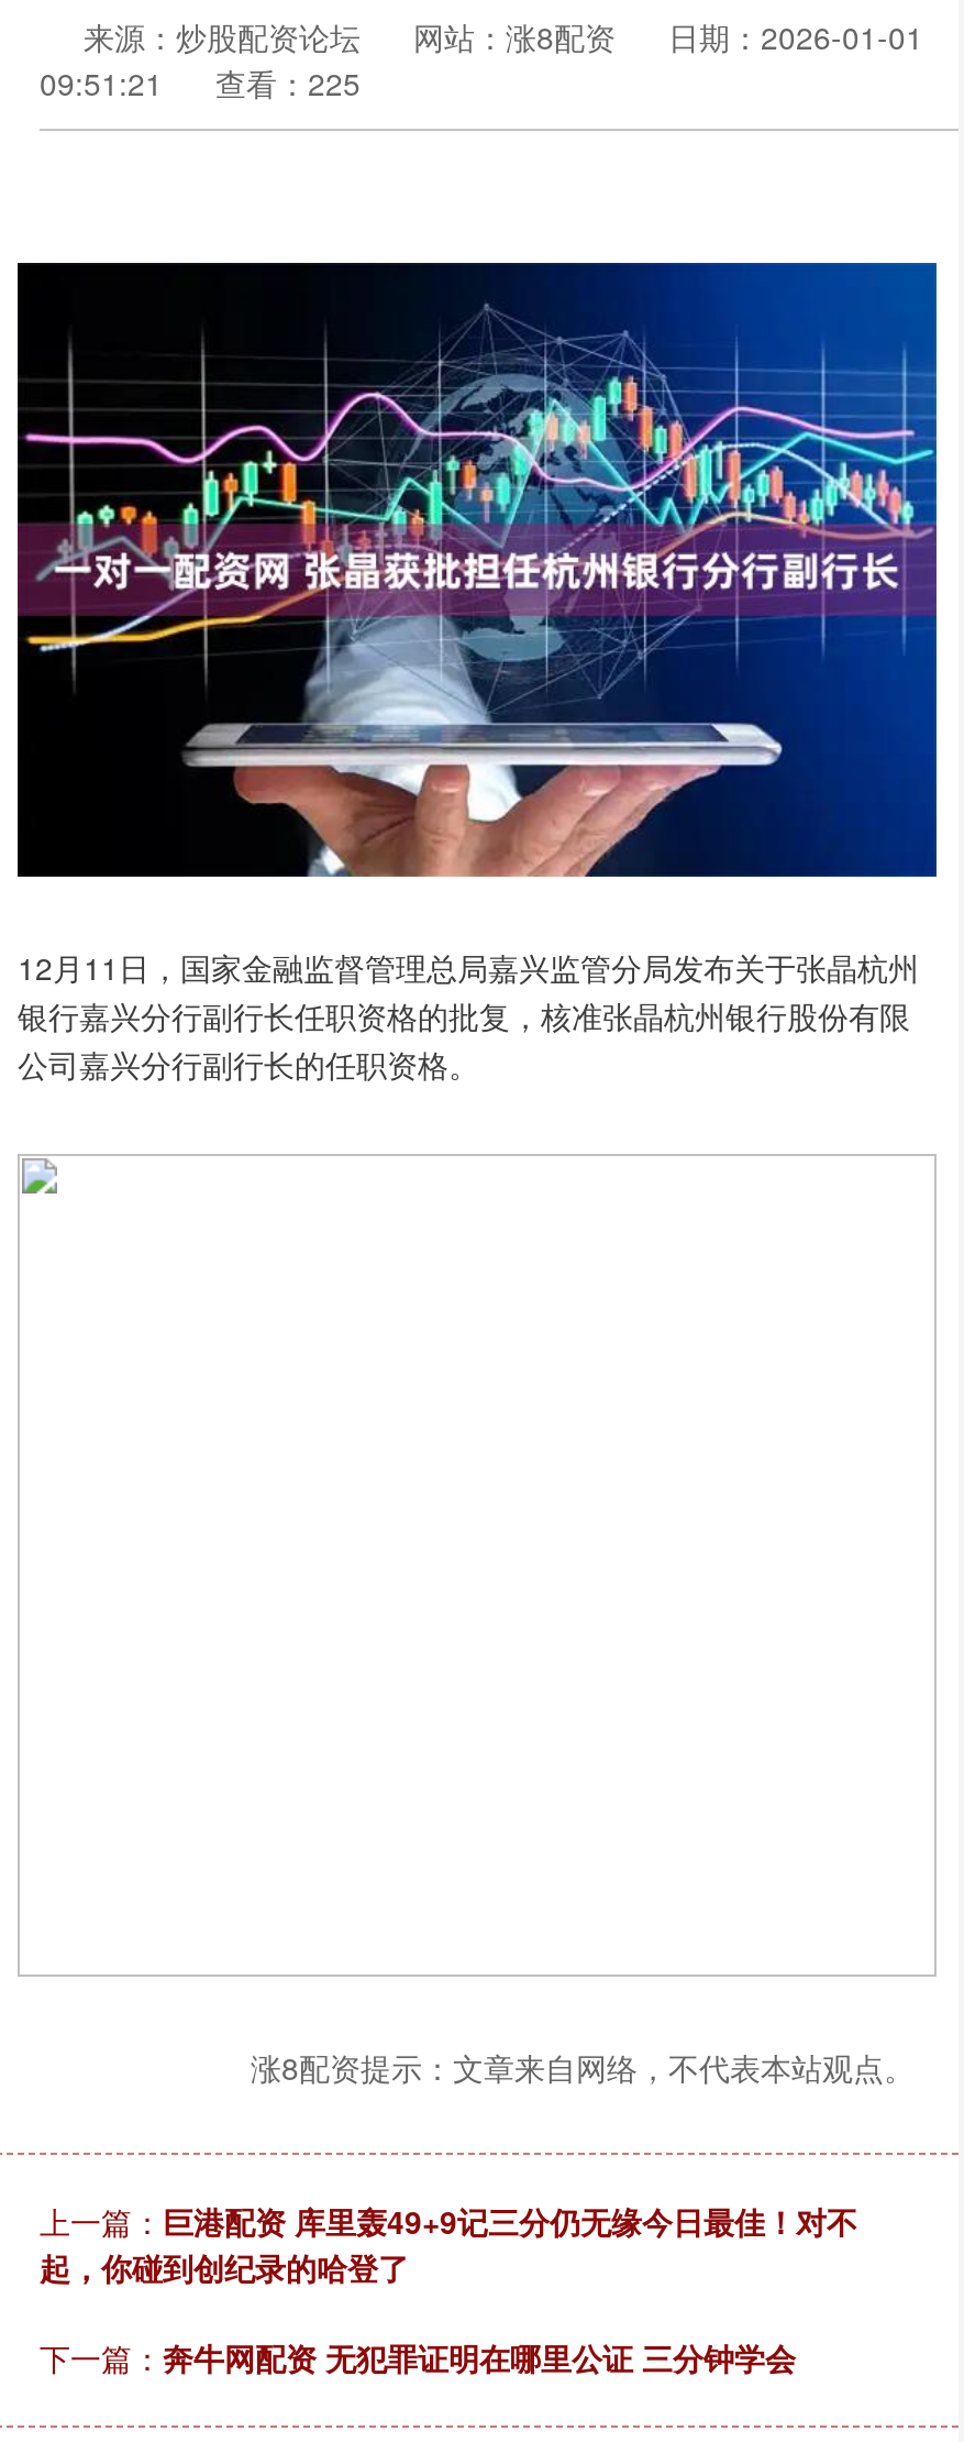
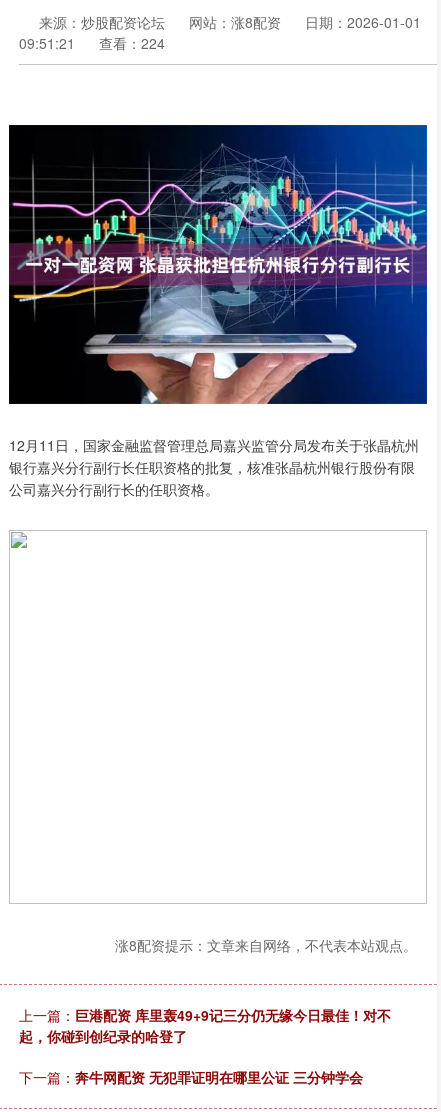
- 09:51:21 查看：225
+ 09:51:21 查看：224
